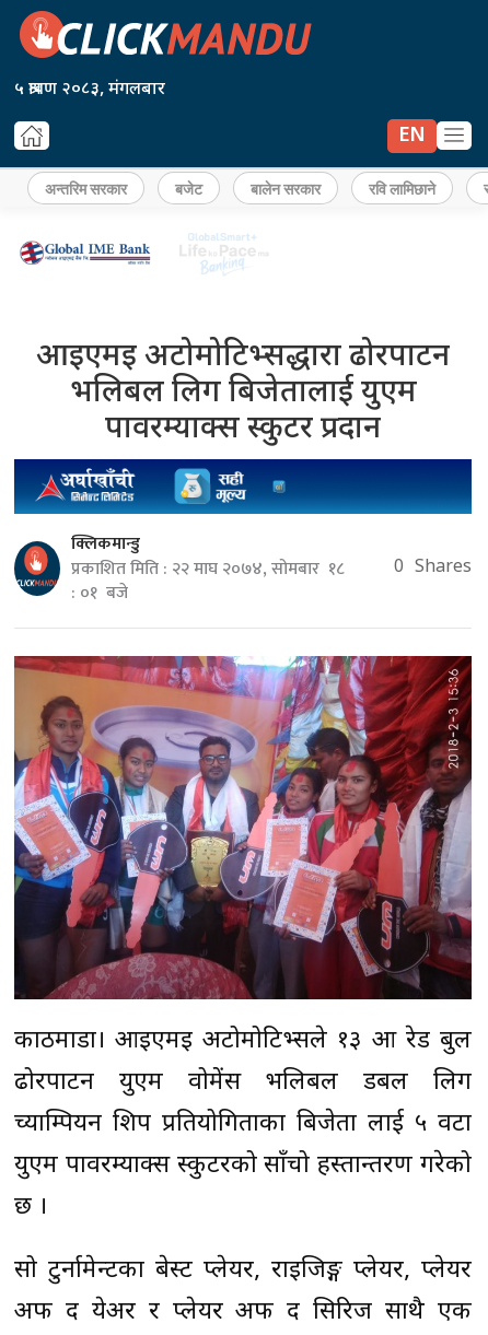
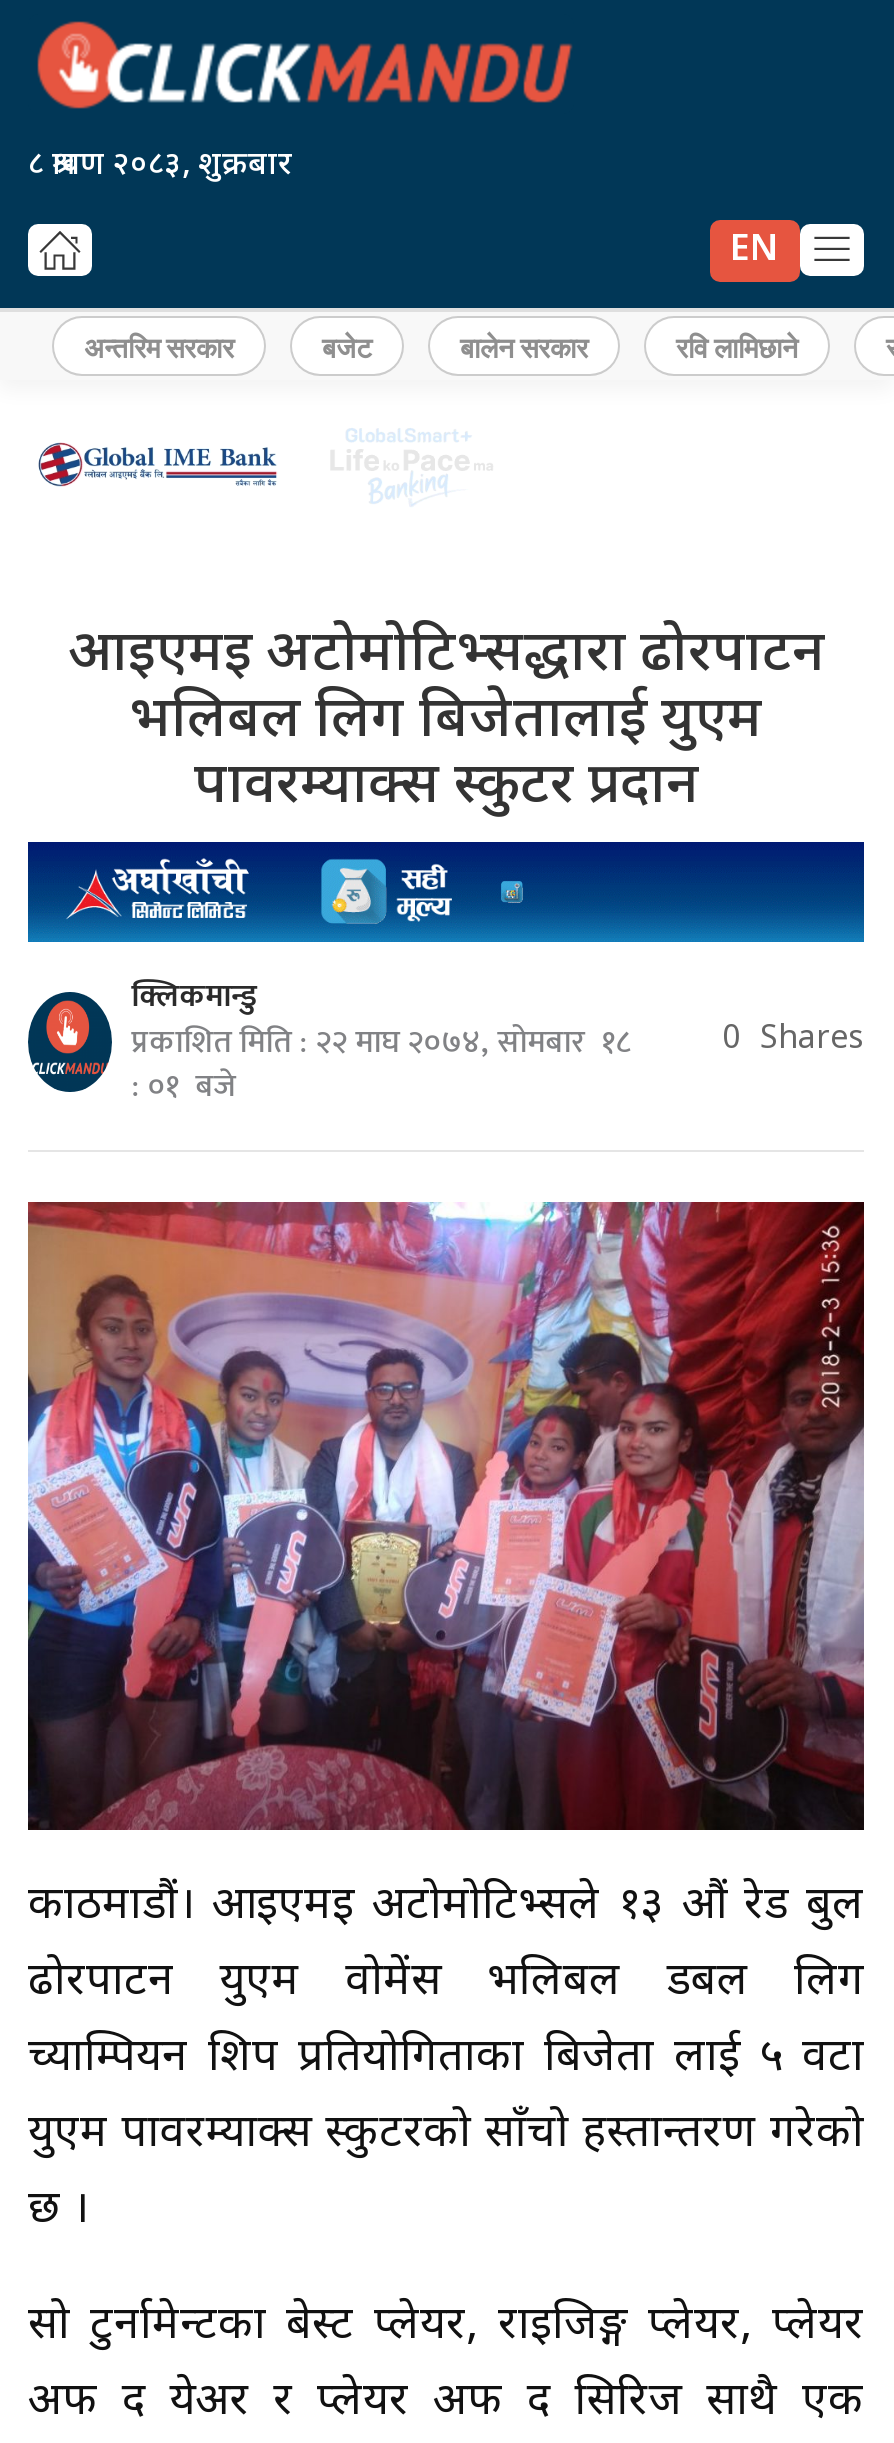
- ५ श्रावण २०८३, मंगलबार
+ ८ श्रावण २०८३, शुक्रबार
